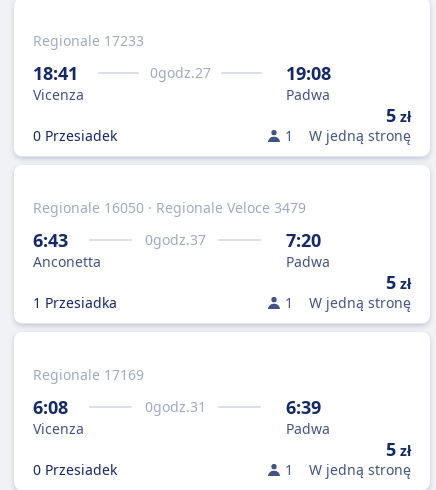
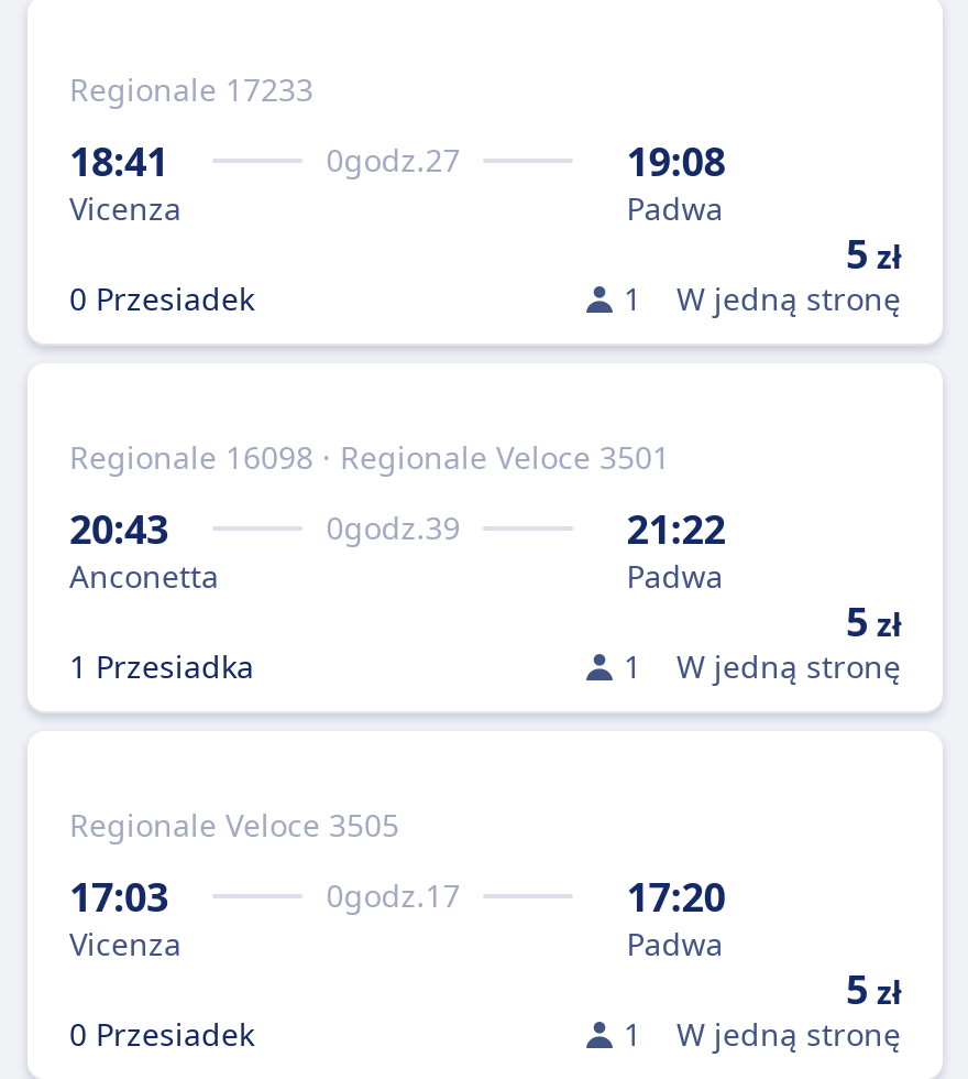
- Regionale 16050 · Regionale Veloce 3479
+ Regionale 16098 · Regionale Veloce 3501

- 6:43
+ 20:43

- 0godz.37
+ 0godz.39

- 7:20
+ 21:22

- Regionale 17169
+ Regionale Veloce 3505

- 6:08
- 0godz.31
+ 17:03
+ 0godz.17

- 6:39
+ 17:20
